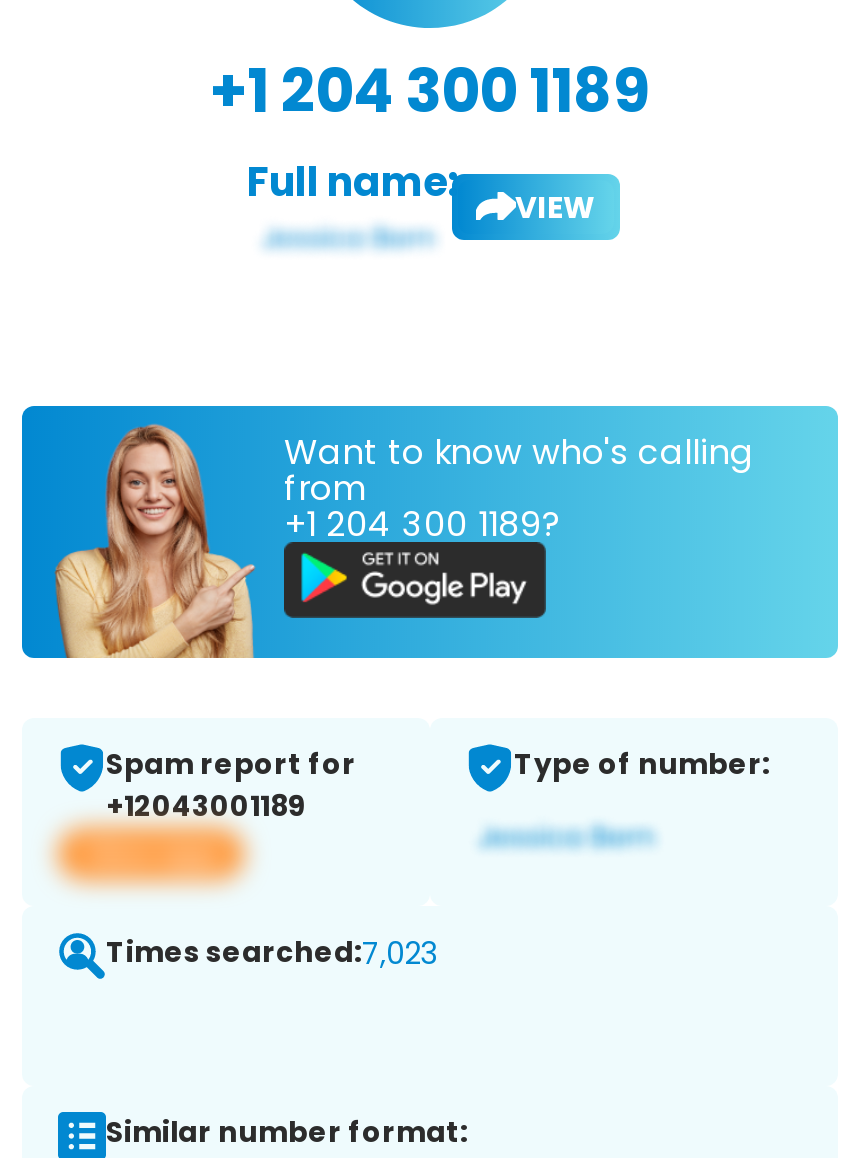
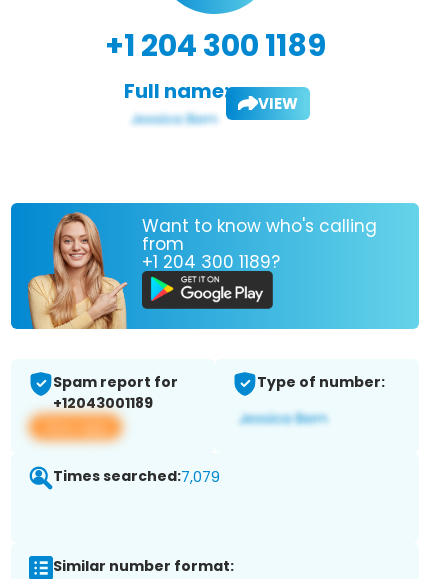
- Times searched:7,023
+ Times searched:7,079
